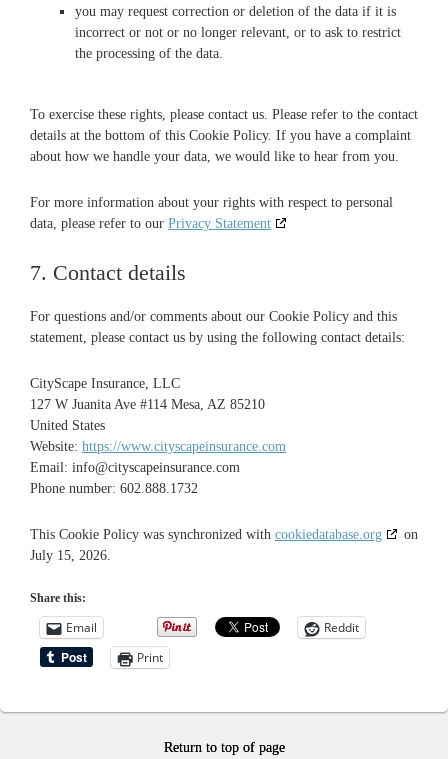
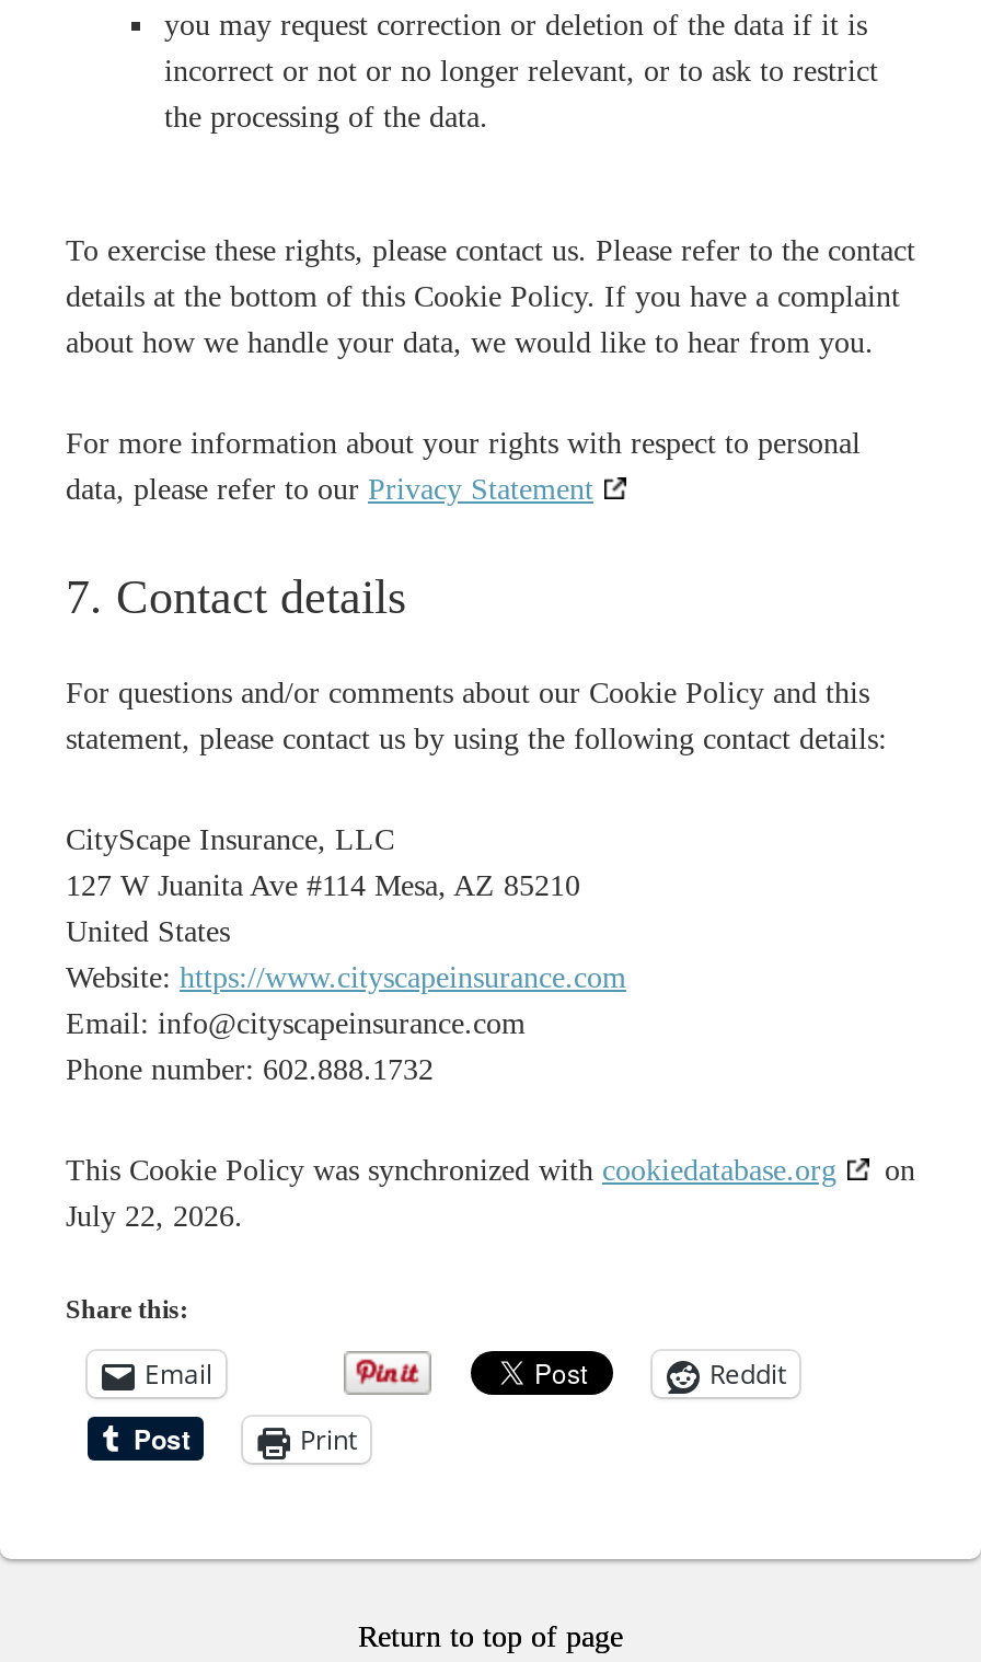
- July 15, 2026.
+ July 22, 2026.
